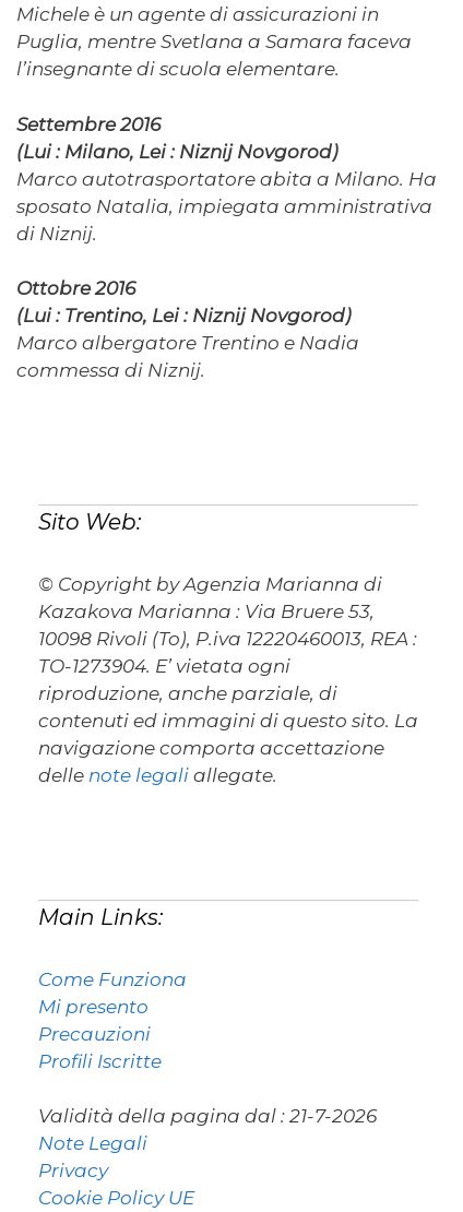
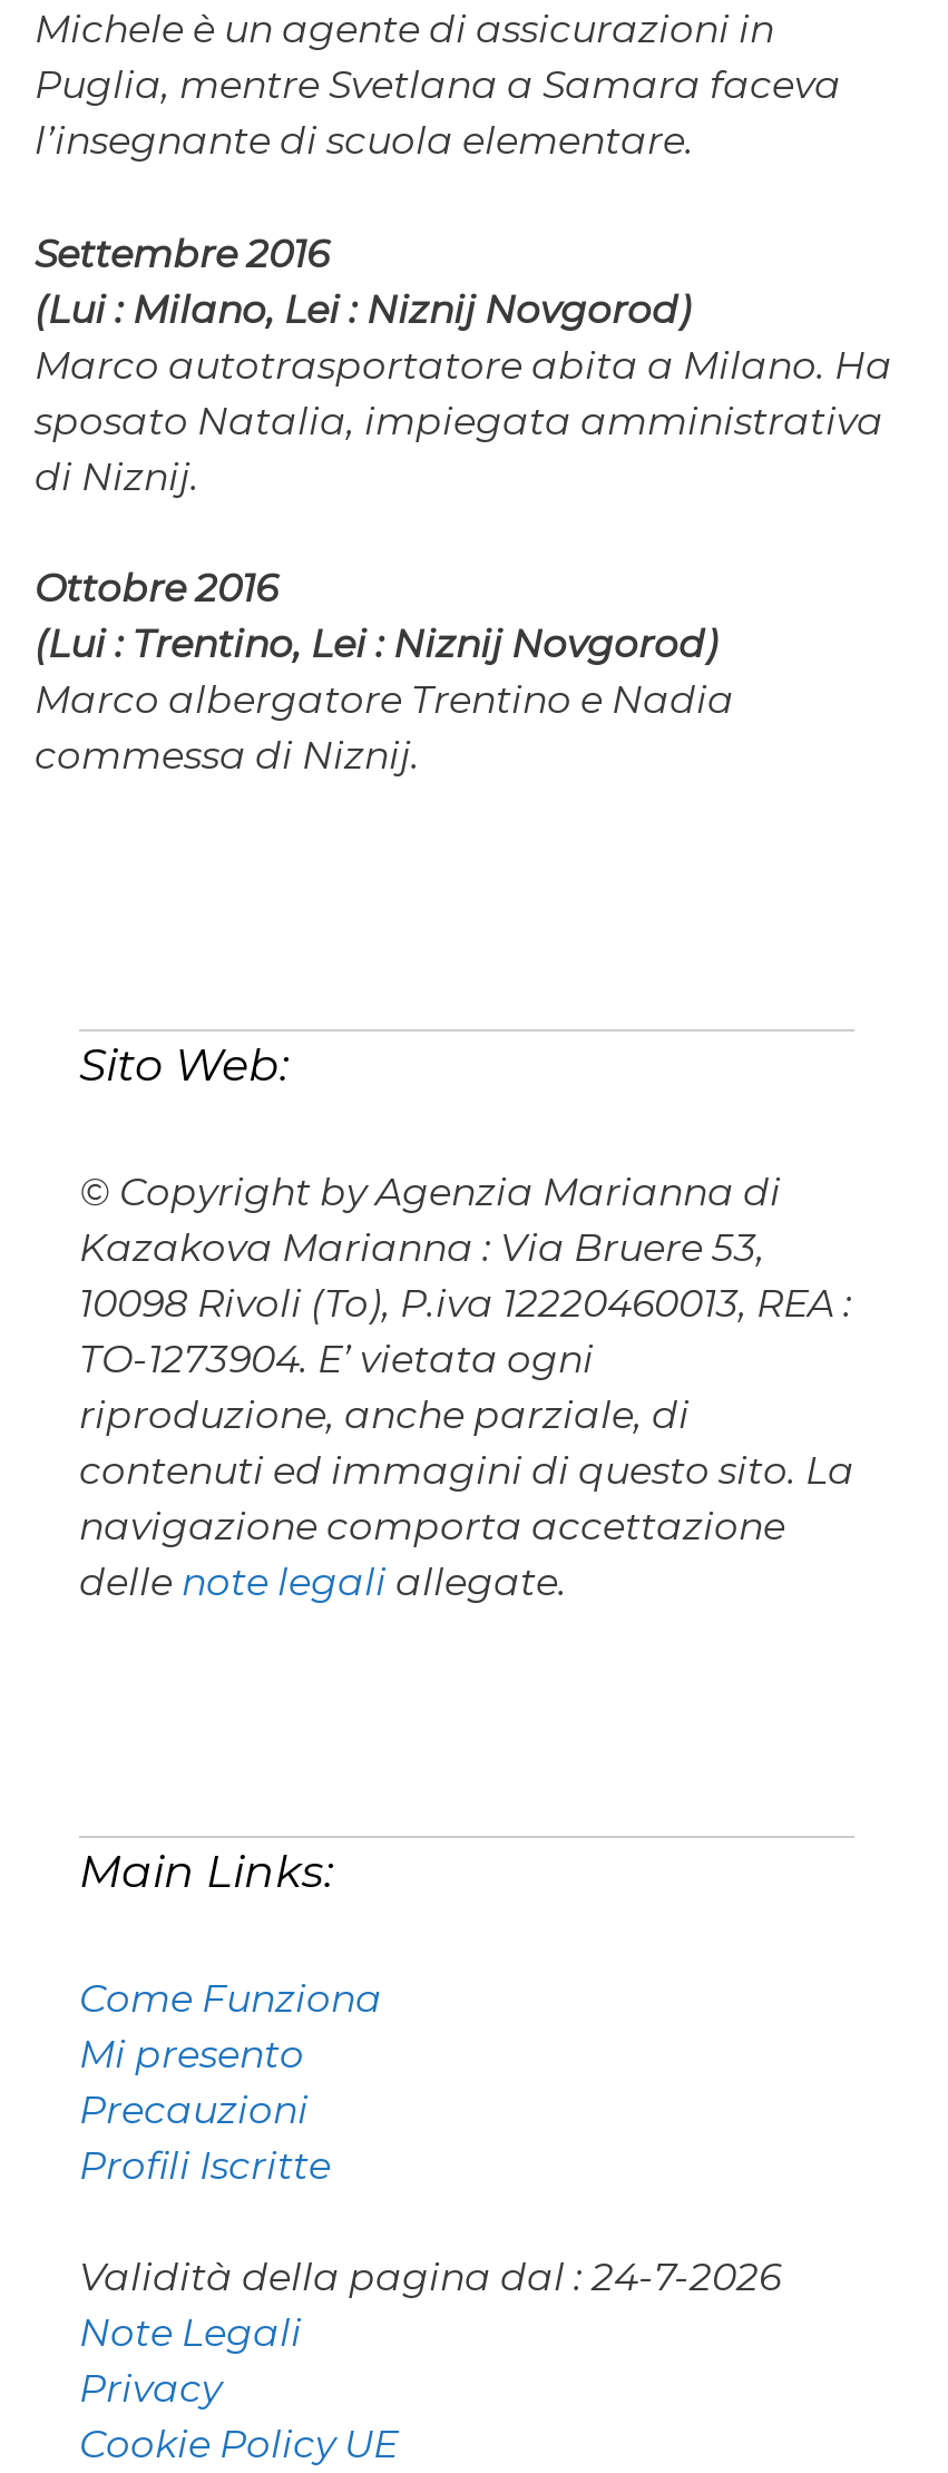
- Validità della pagina dal : 21-7-2026
+ Validità della pagina dal : 24-7-2026
